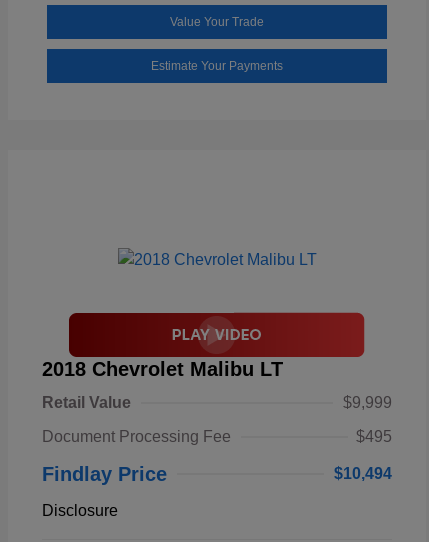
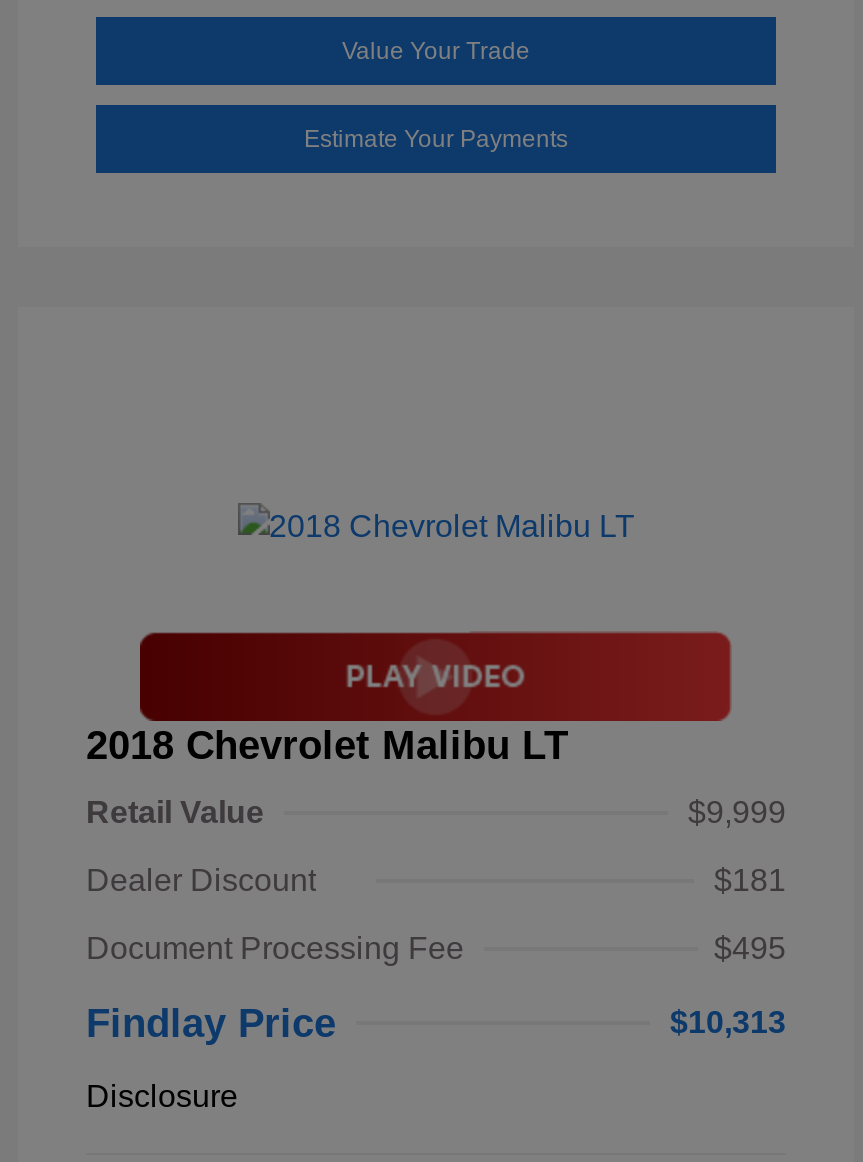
+ Dealer Discount
+ $181

- $10,494
+ $10,313
